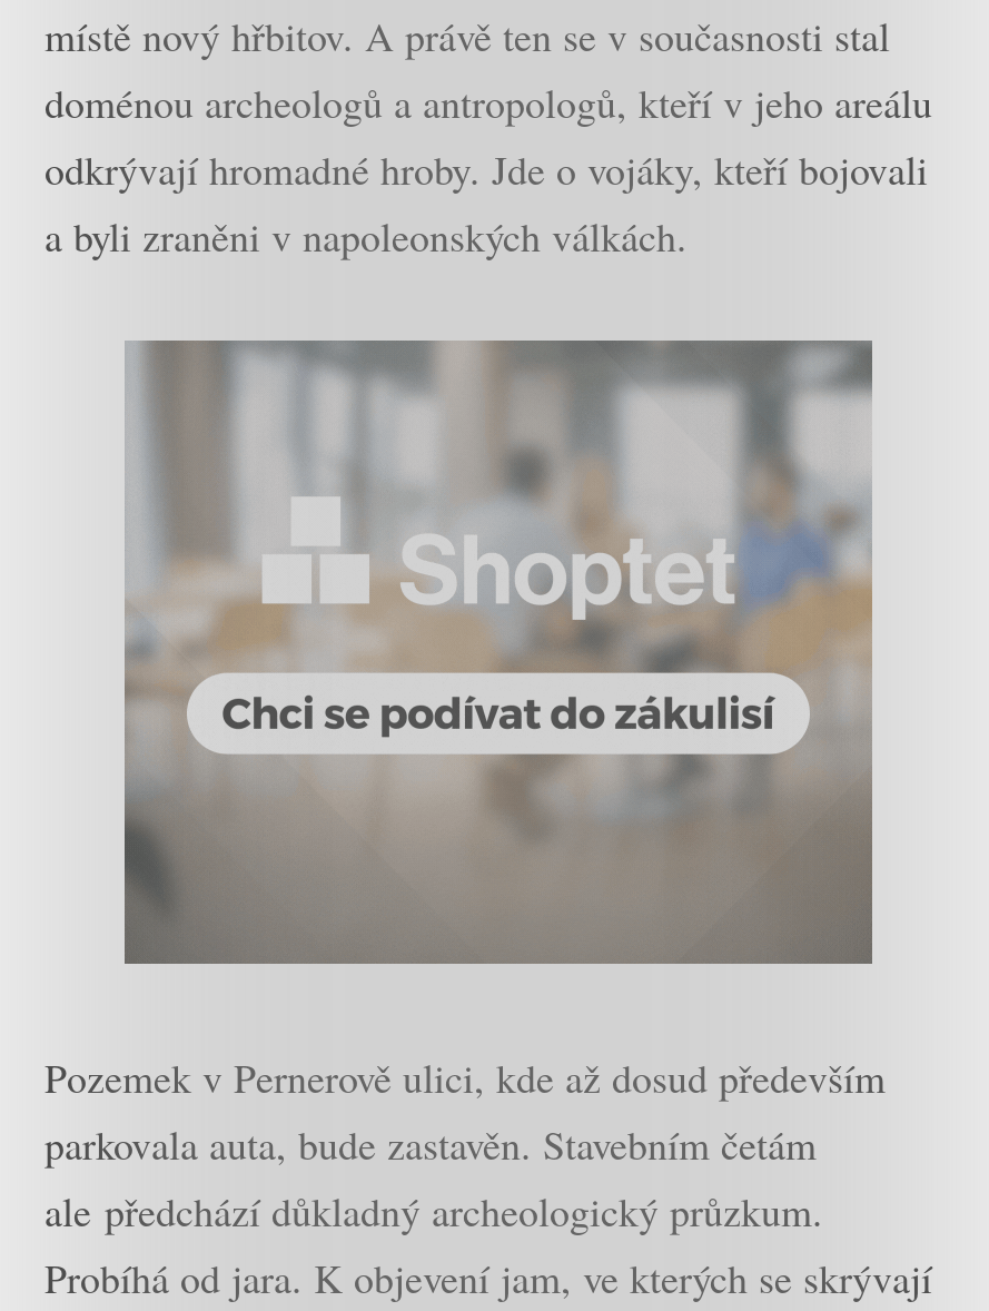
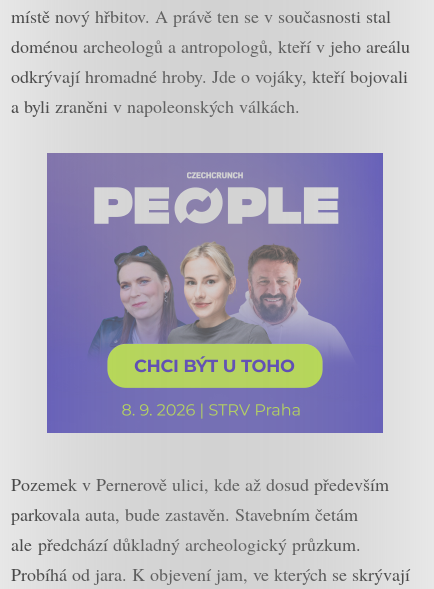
- [image]
+ [image]
